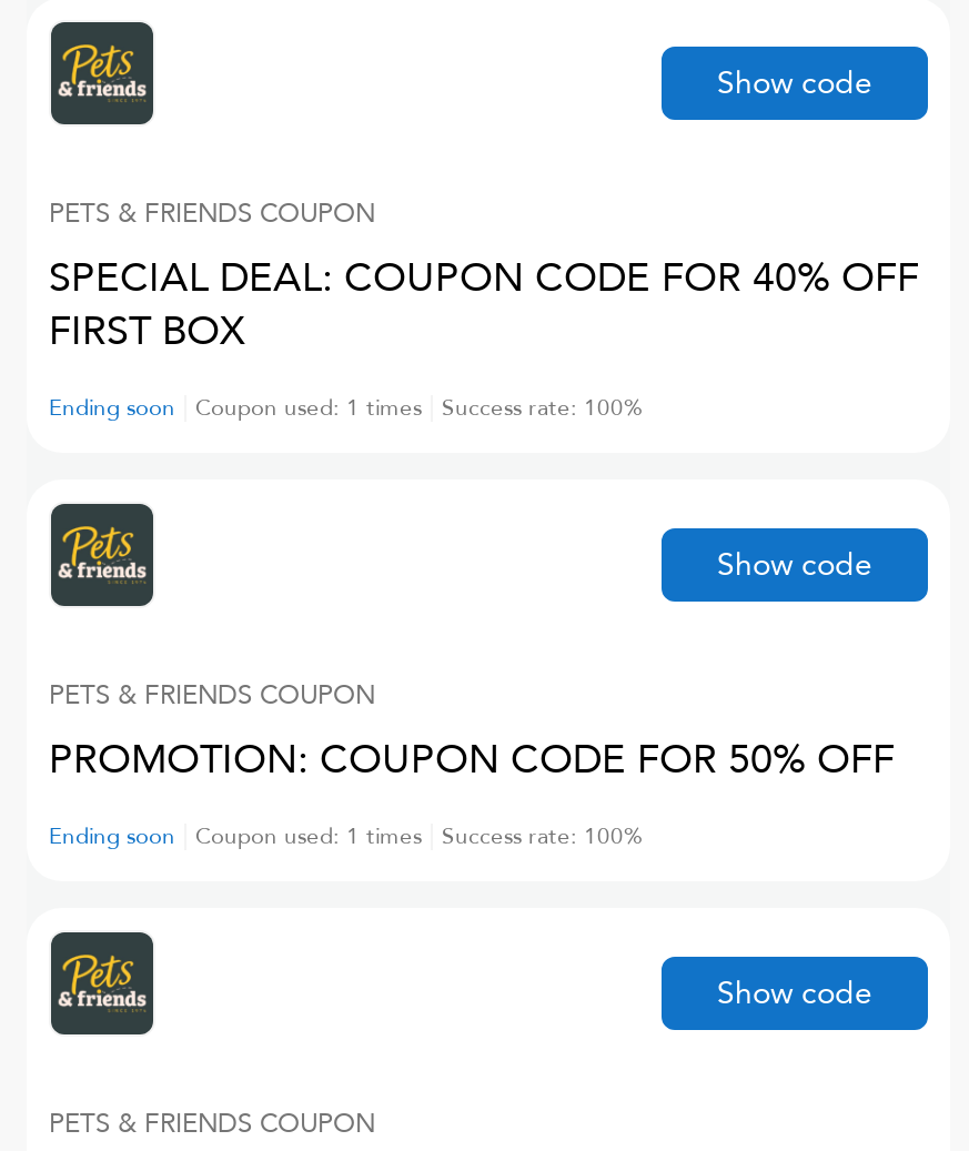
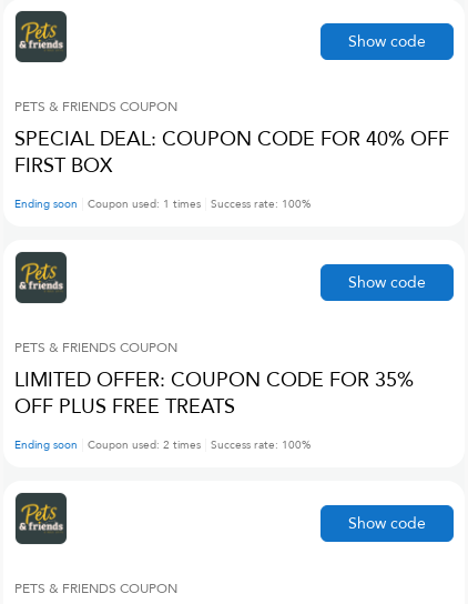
- PROMOTION: COUPON CODE FOR 50% OFF
+ LIMITED OFFER: COUPON CODE FOR 35%
+ OFF PLUS FREE TREATS

- Coupon used: 1 times
+ Coupon used: 2 times
